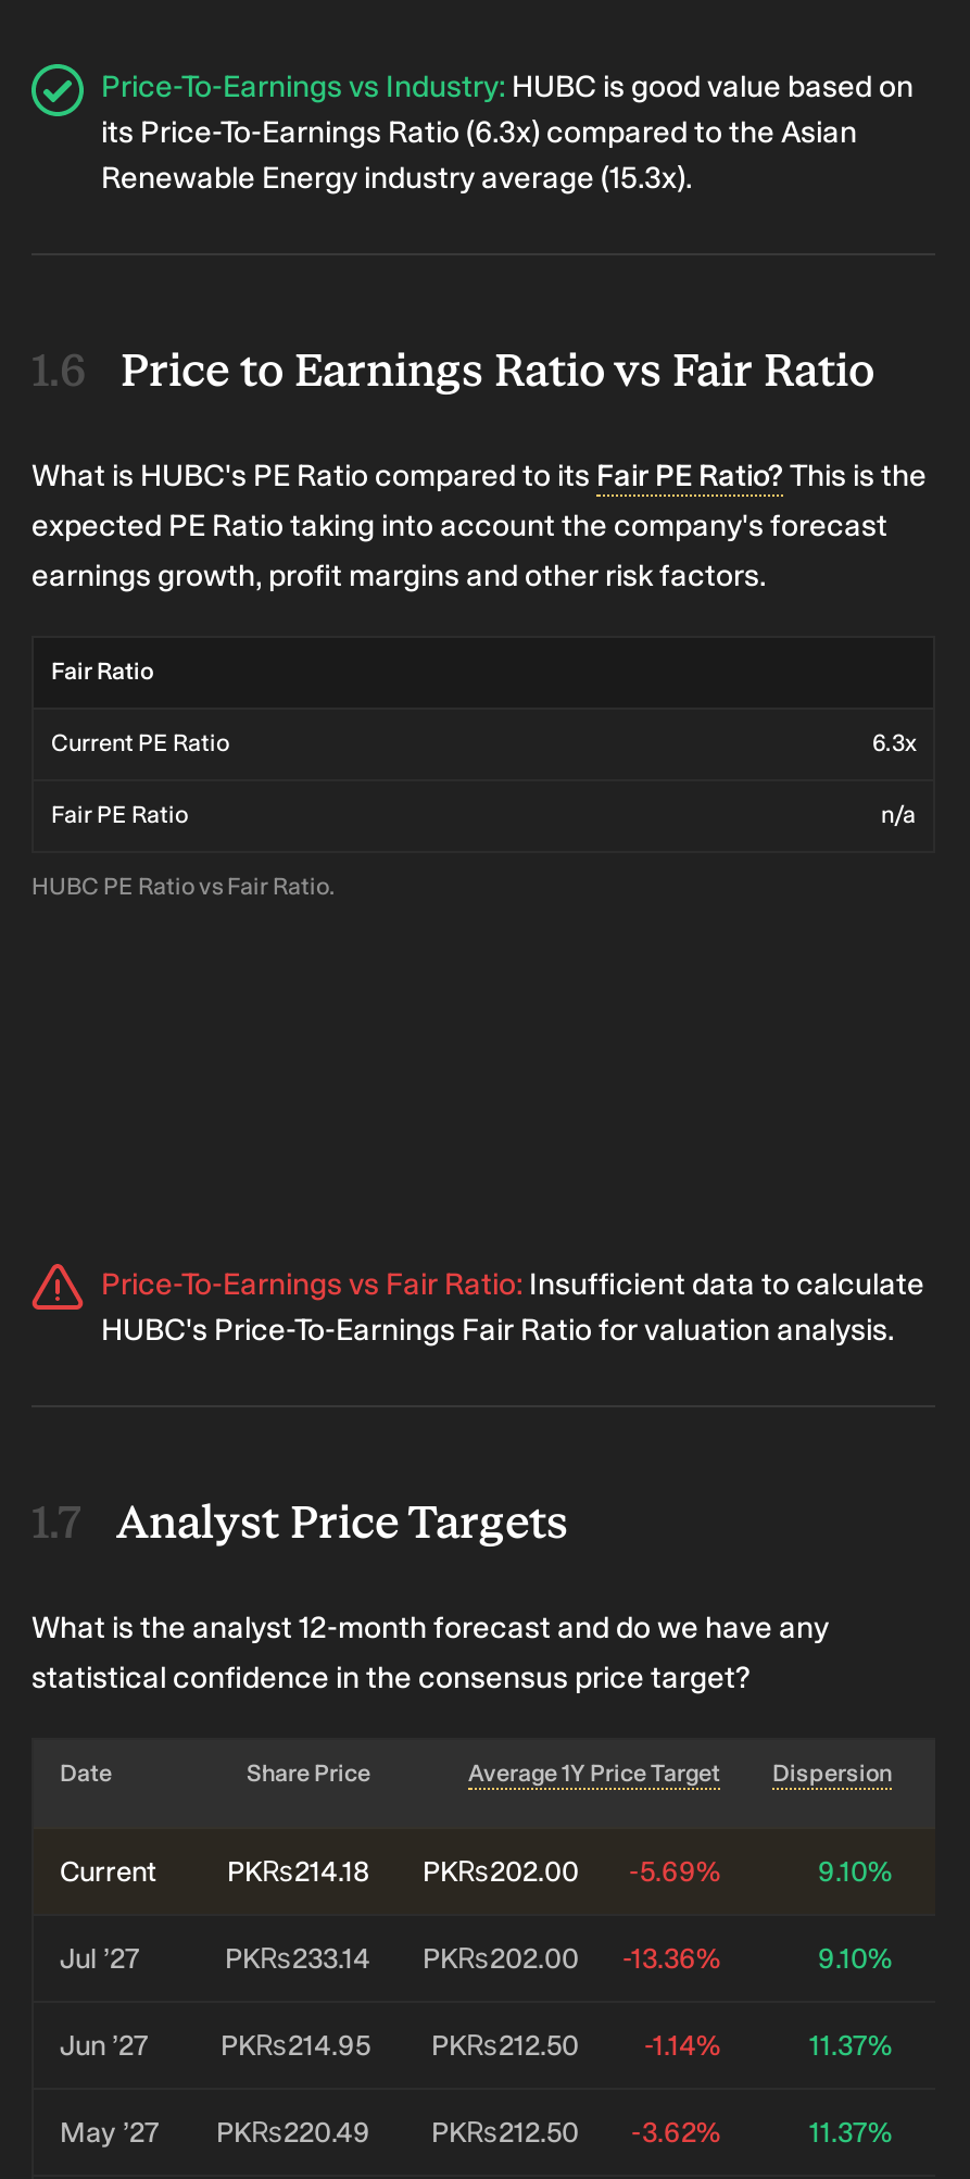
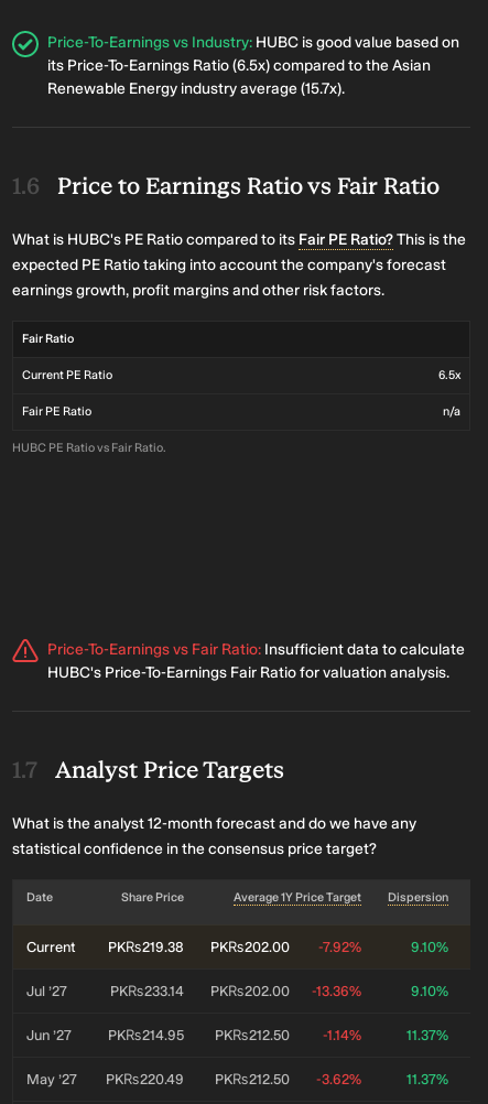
- its Price-To-Earnings Ratio (6.3x) compared to the Asian
+ its Price-To-Earnings Ratio (6.5x) compared to the Asian

- Renewable Energy industry average (15.3x).
+ Renewable Energy industry average (15.7x).

- 6.3x
+ 6.5x

- PK₨214.18
+ PK₨219.38

- -5.69%
+ -7.92%
